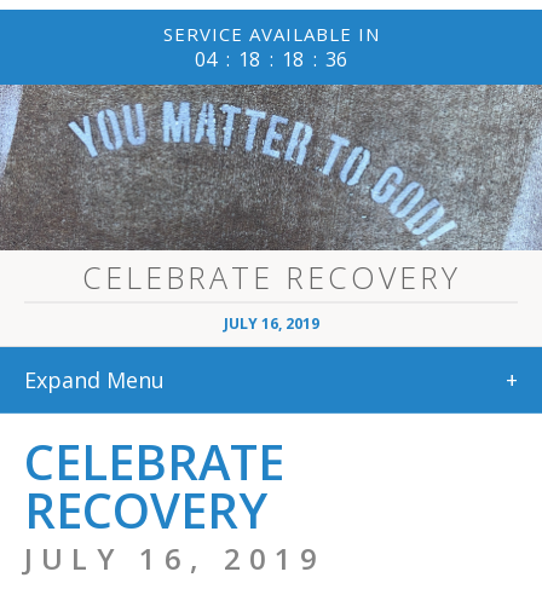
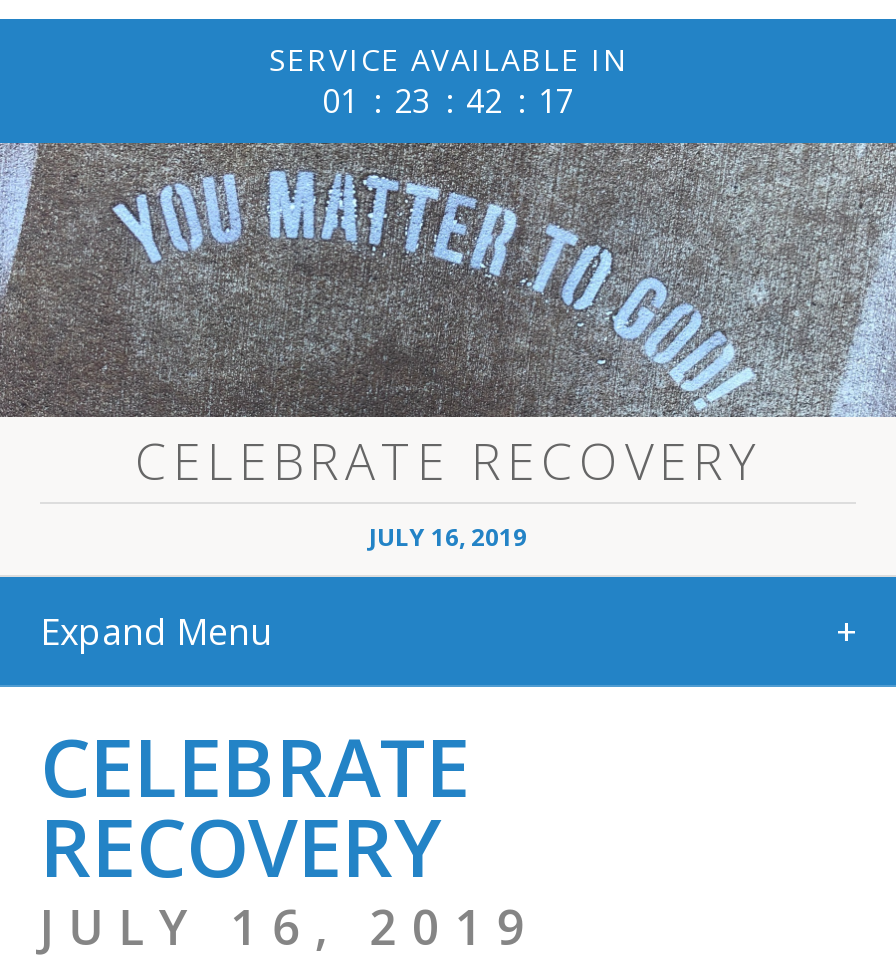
- 04: 18: 18: 36
+ 01: 23: 42: 17
